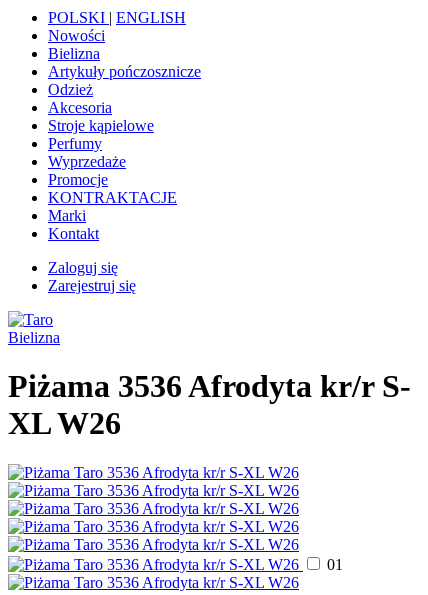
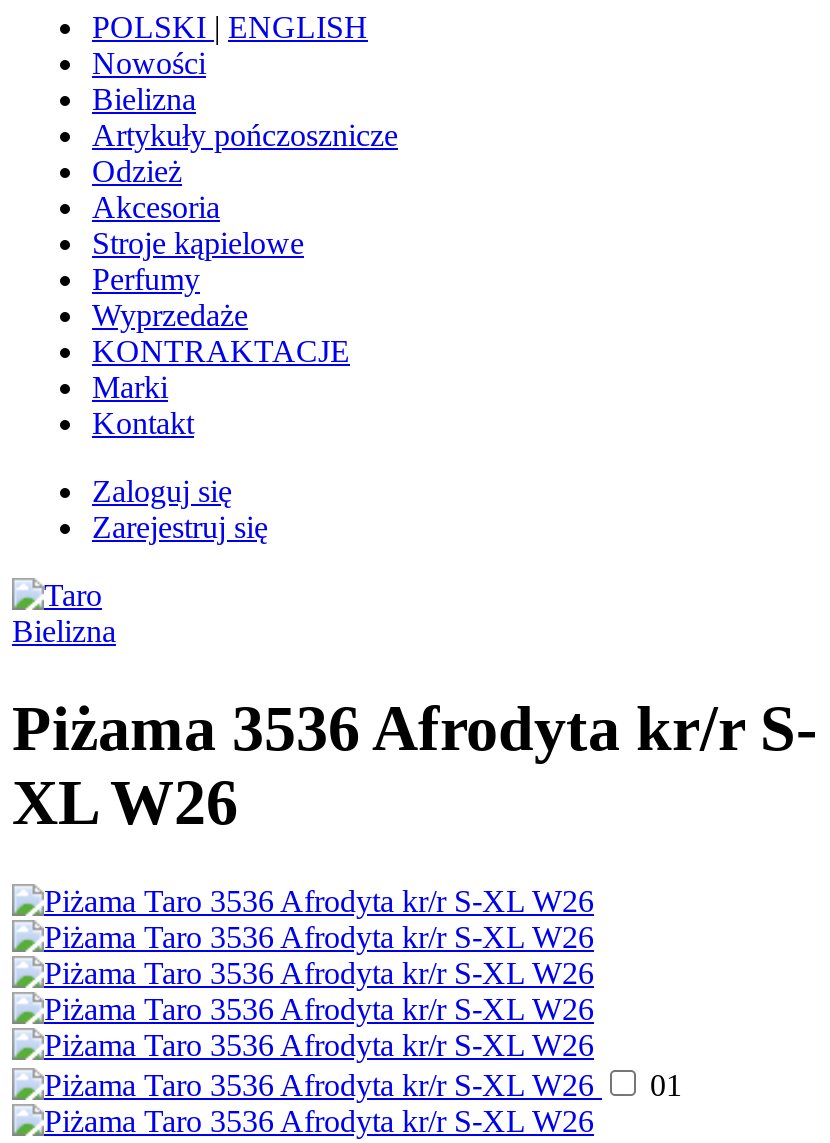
- Promocje
